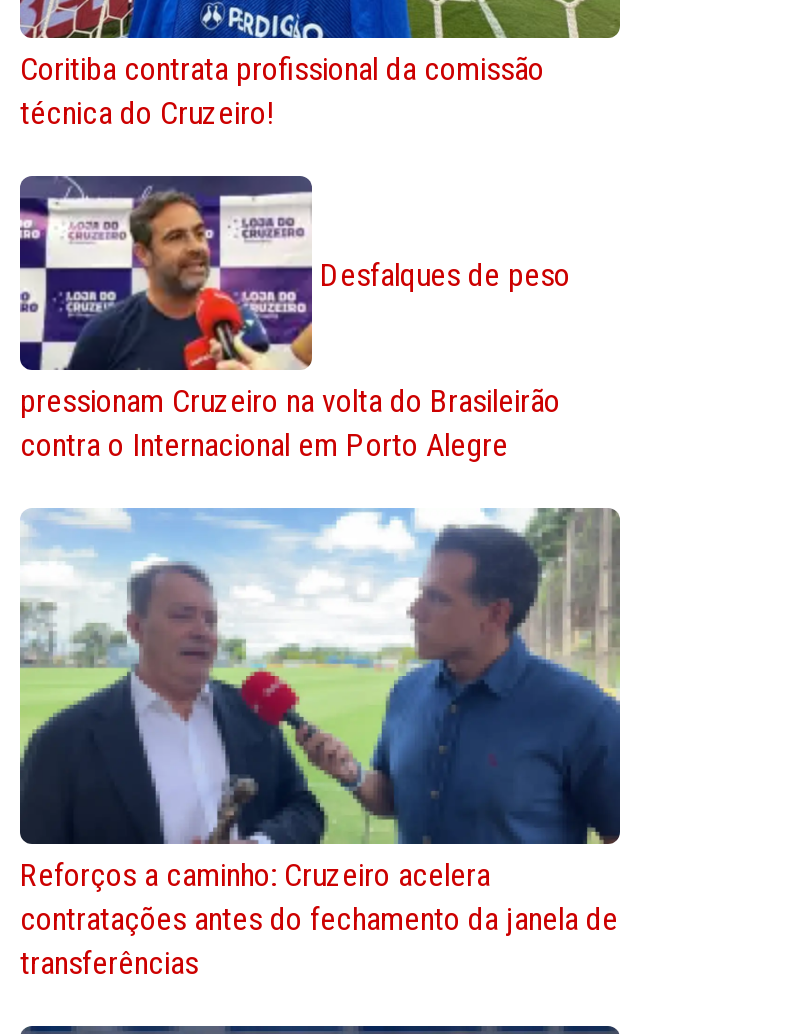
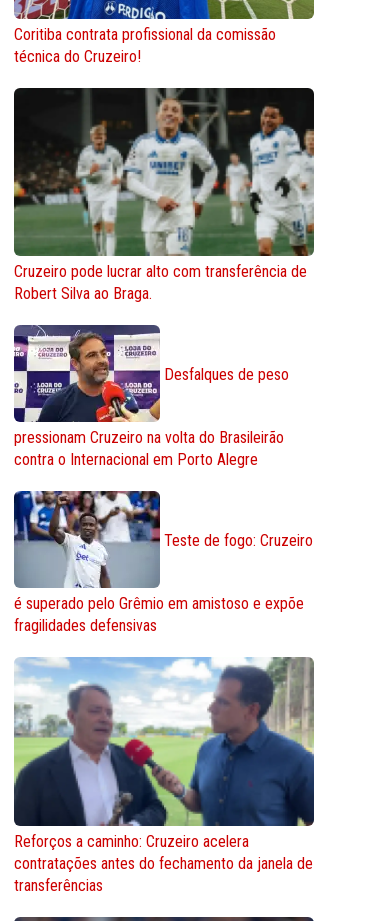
+ [image]
+ Cruzeiro pode lucrar alto com transferência de
+ Robert Silva ao Braga.

+ [image]
+ Teste de fogo: Cruzeiro
+ é superado pelo Grêmio em amistoso e expõe
+ fragilidades defensivas
